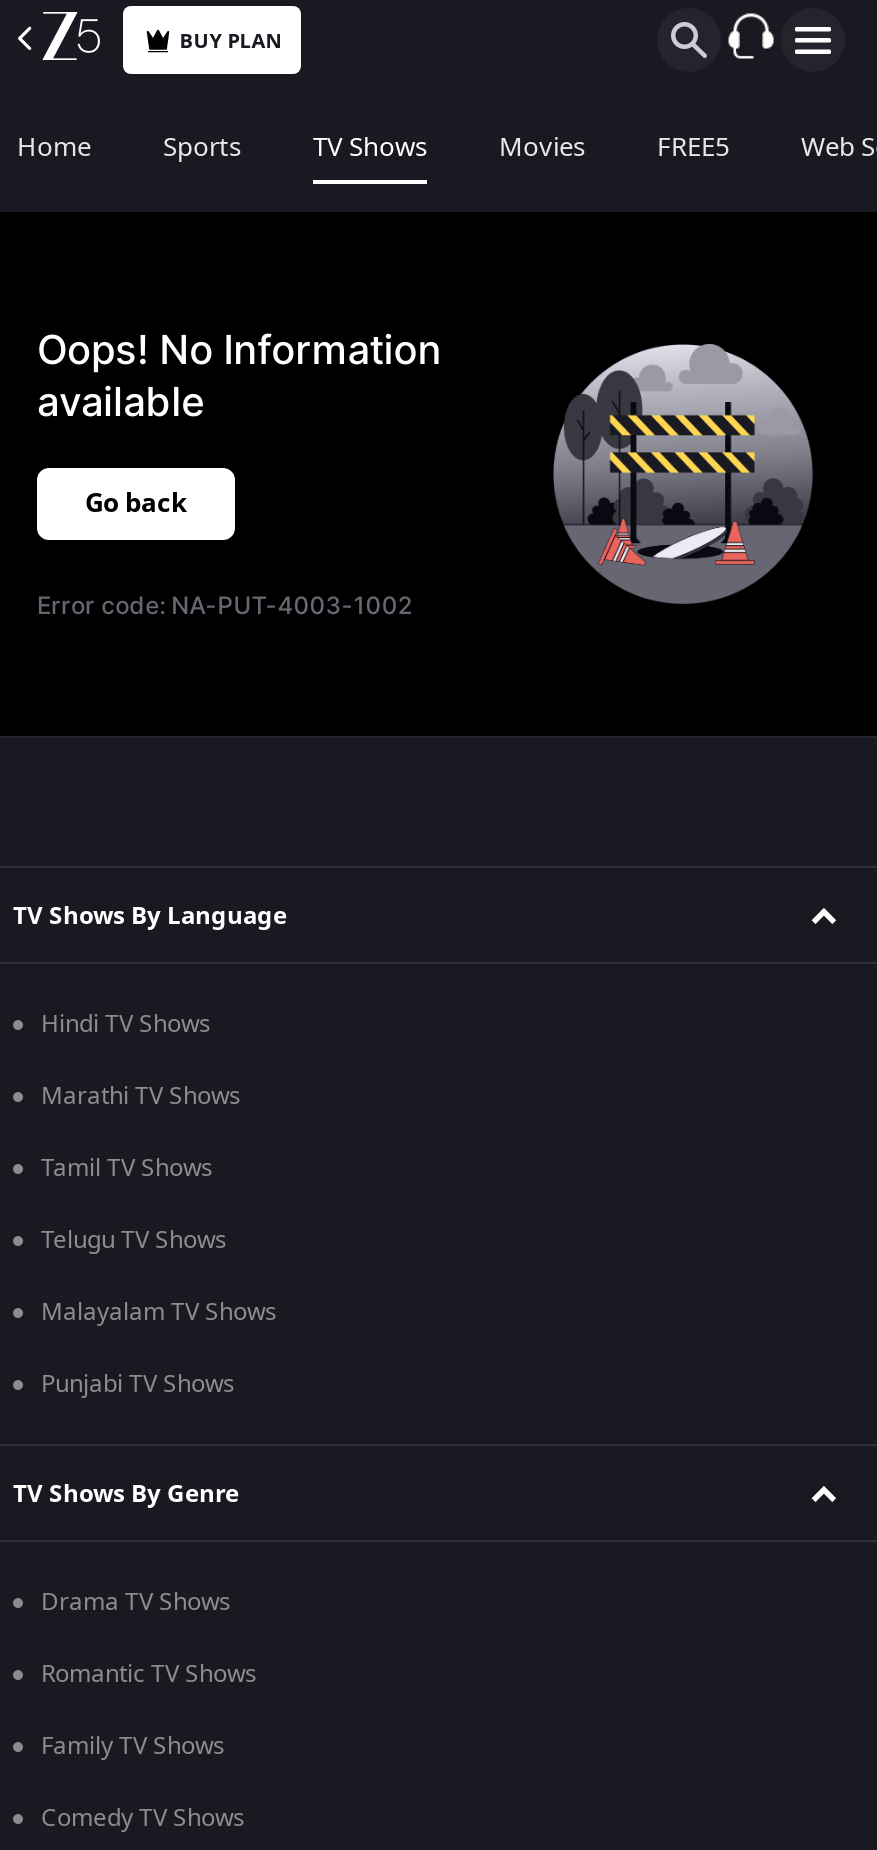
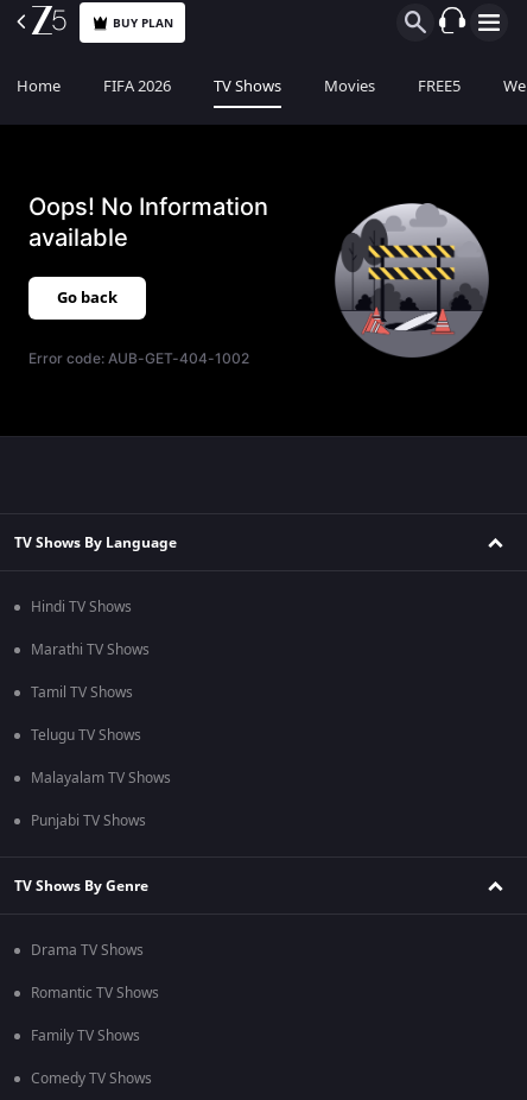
- Sports
+ FIFA 2026

- Error code: NA-PUT-4003-1002
+ Error code: AUB-GET-404-1002
